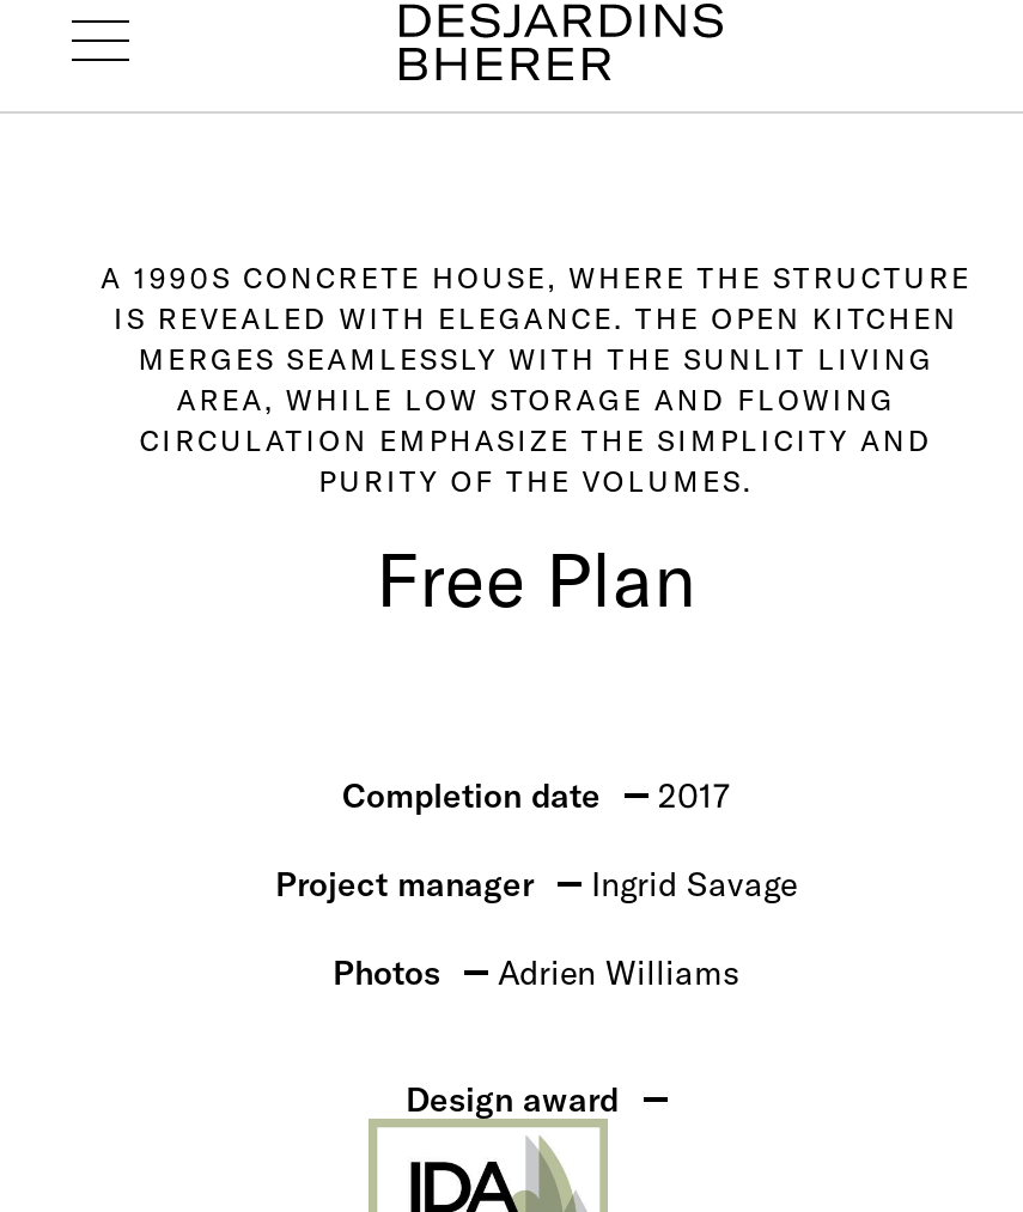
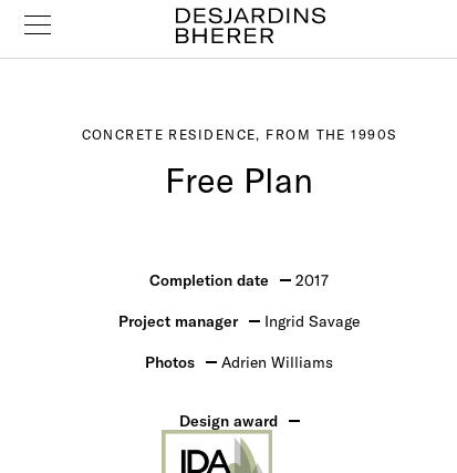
- A 1990S CONCRETE HOUSE, WHERE THE STRUCTURE
- IS REVEALED WITH ELEGANCE. THE OPEN KITCHEN
- MERGES SEAMLESSLY WITH THE SUNLIT LIVING
- AREA, WHILE LOW STORAGE AND FLOWING
- CIRCULATION EMPHASIZE THE SIMPLICITY AND
- PURITY OF THE VOLUMES.
+ CONCRETE RESIDENCE, FROM THE 1990S
